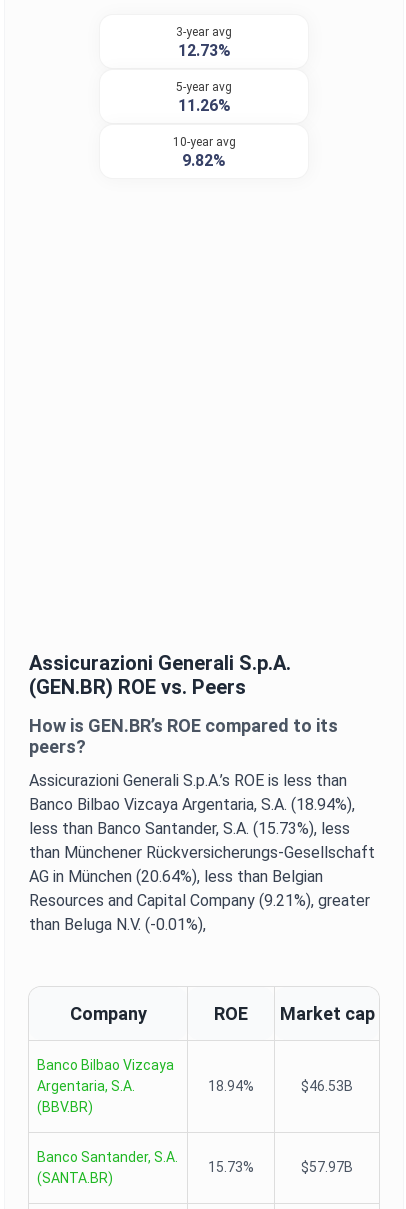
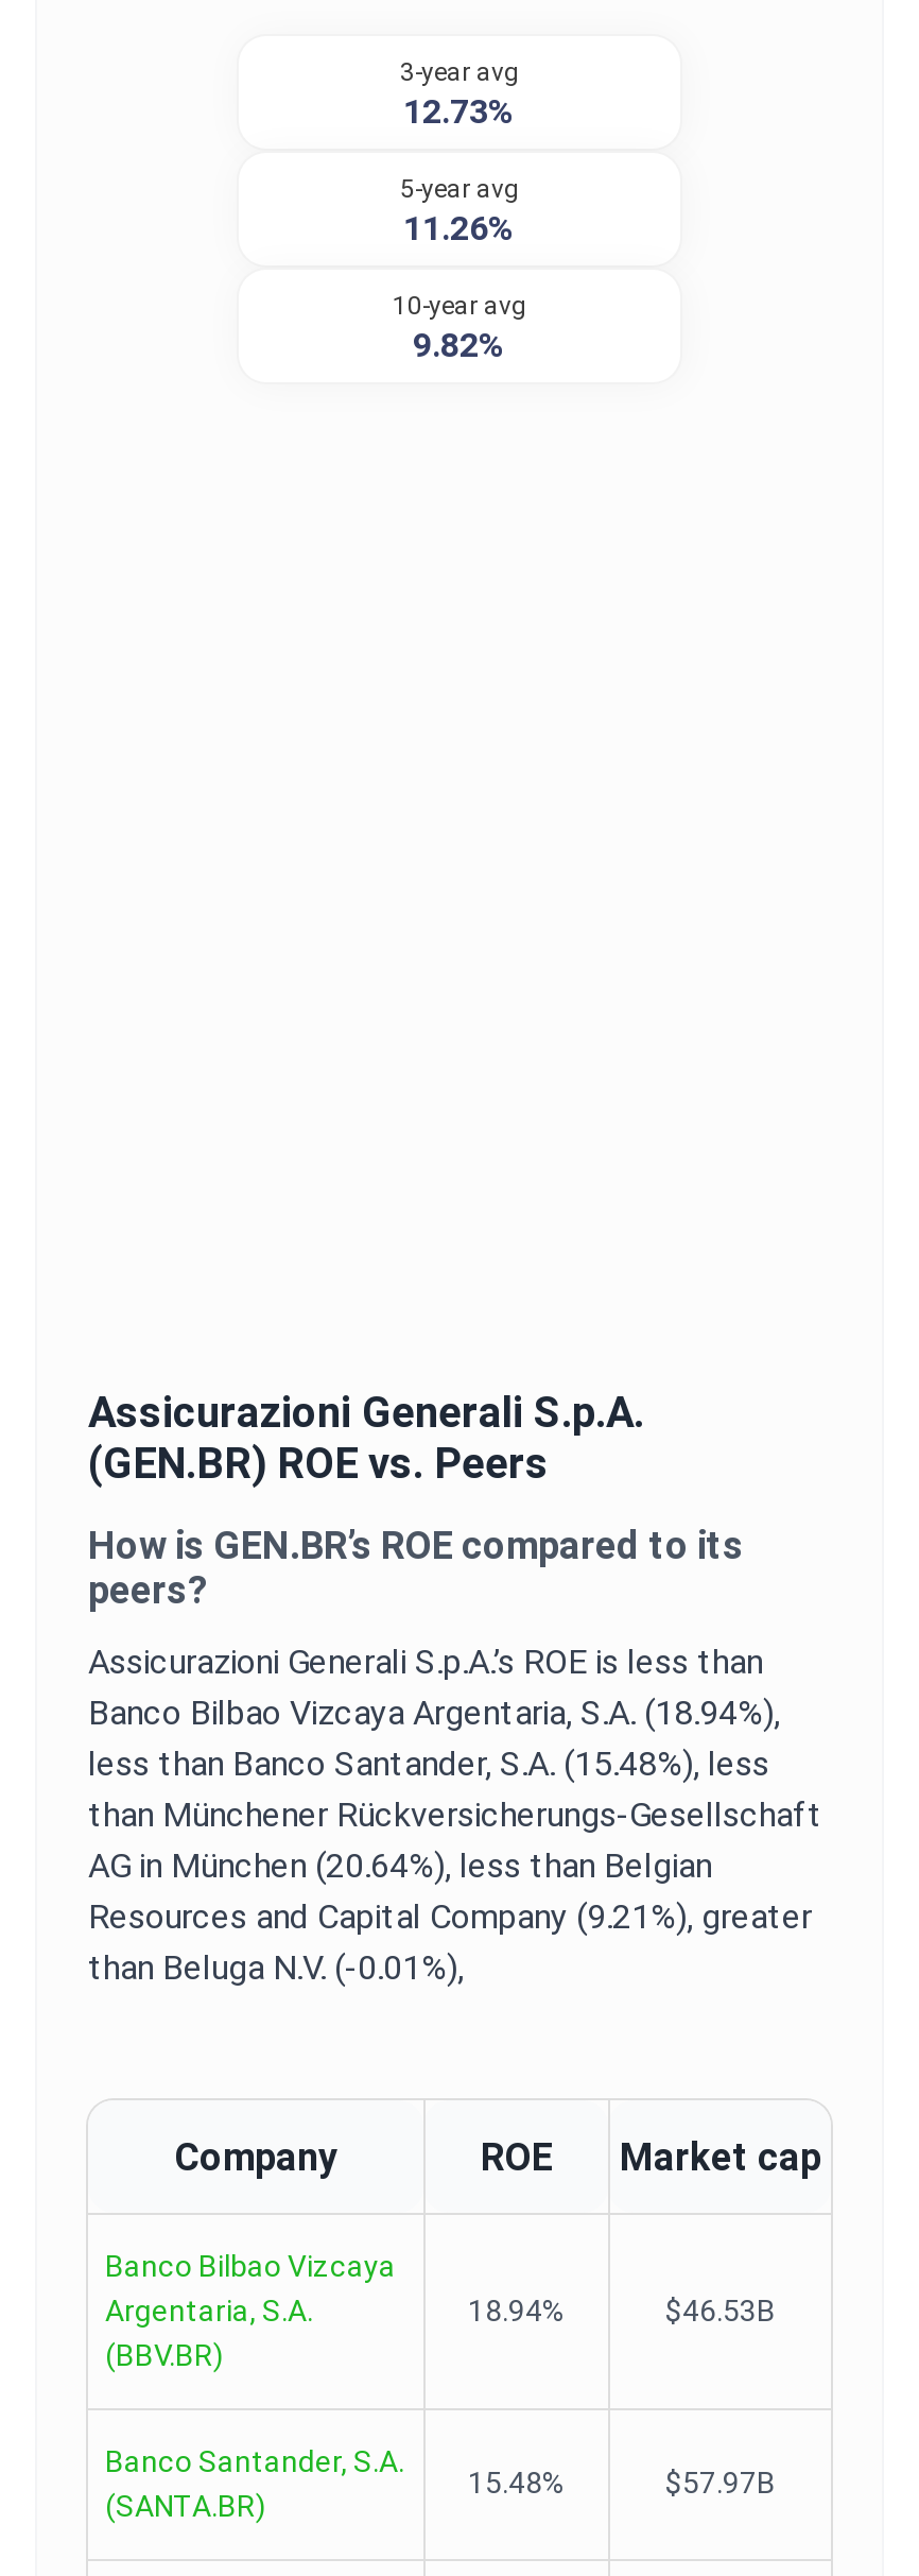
- less than Banco Santander, S.A. (15.73%), less
+ less than Banco Santander, S.A. (15.48%), less

- 15.73%
+ 15.48%
